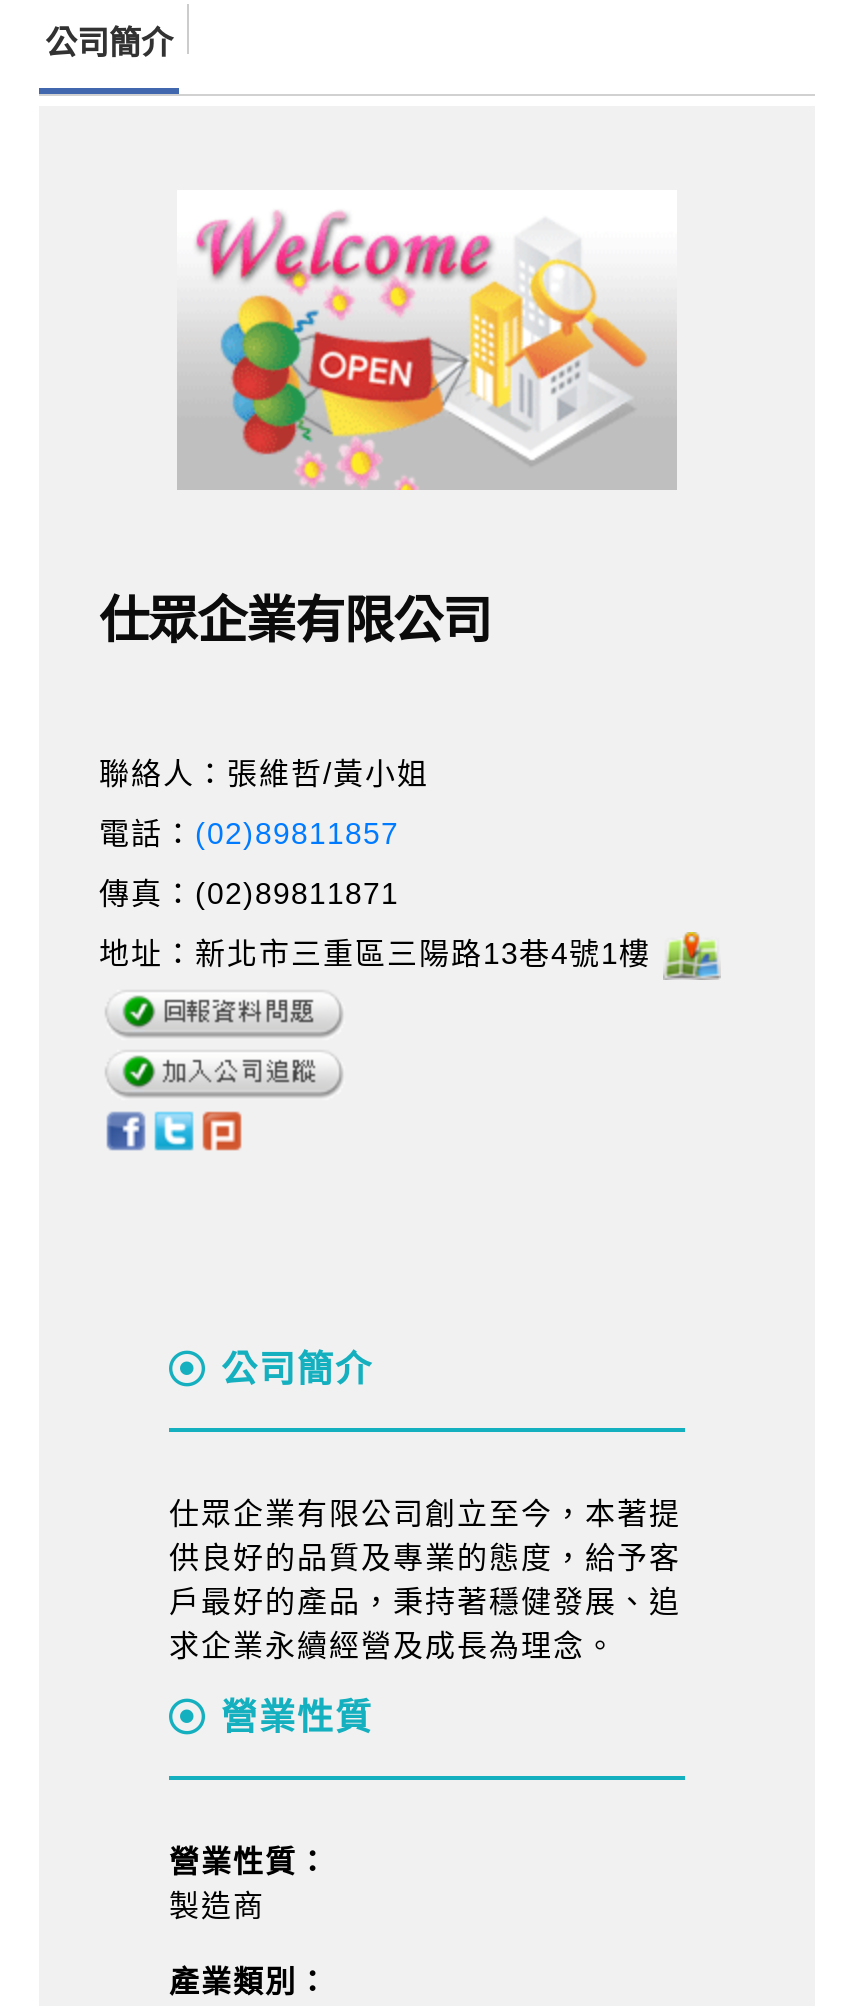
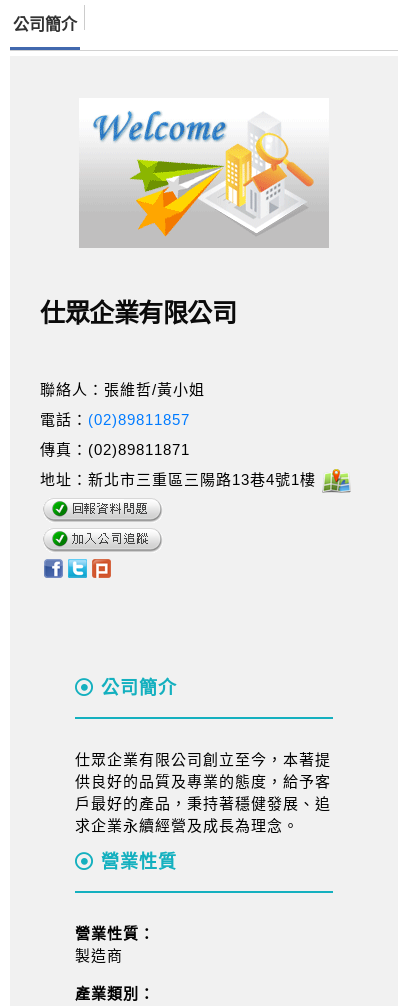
- [image]
+ [image]
